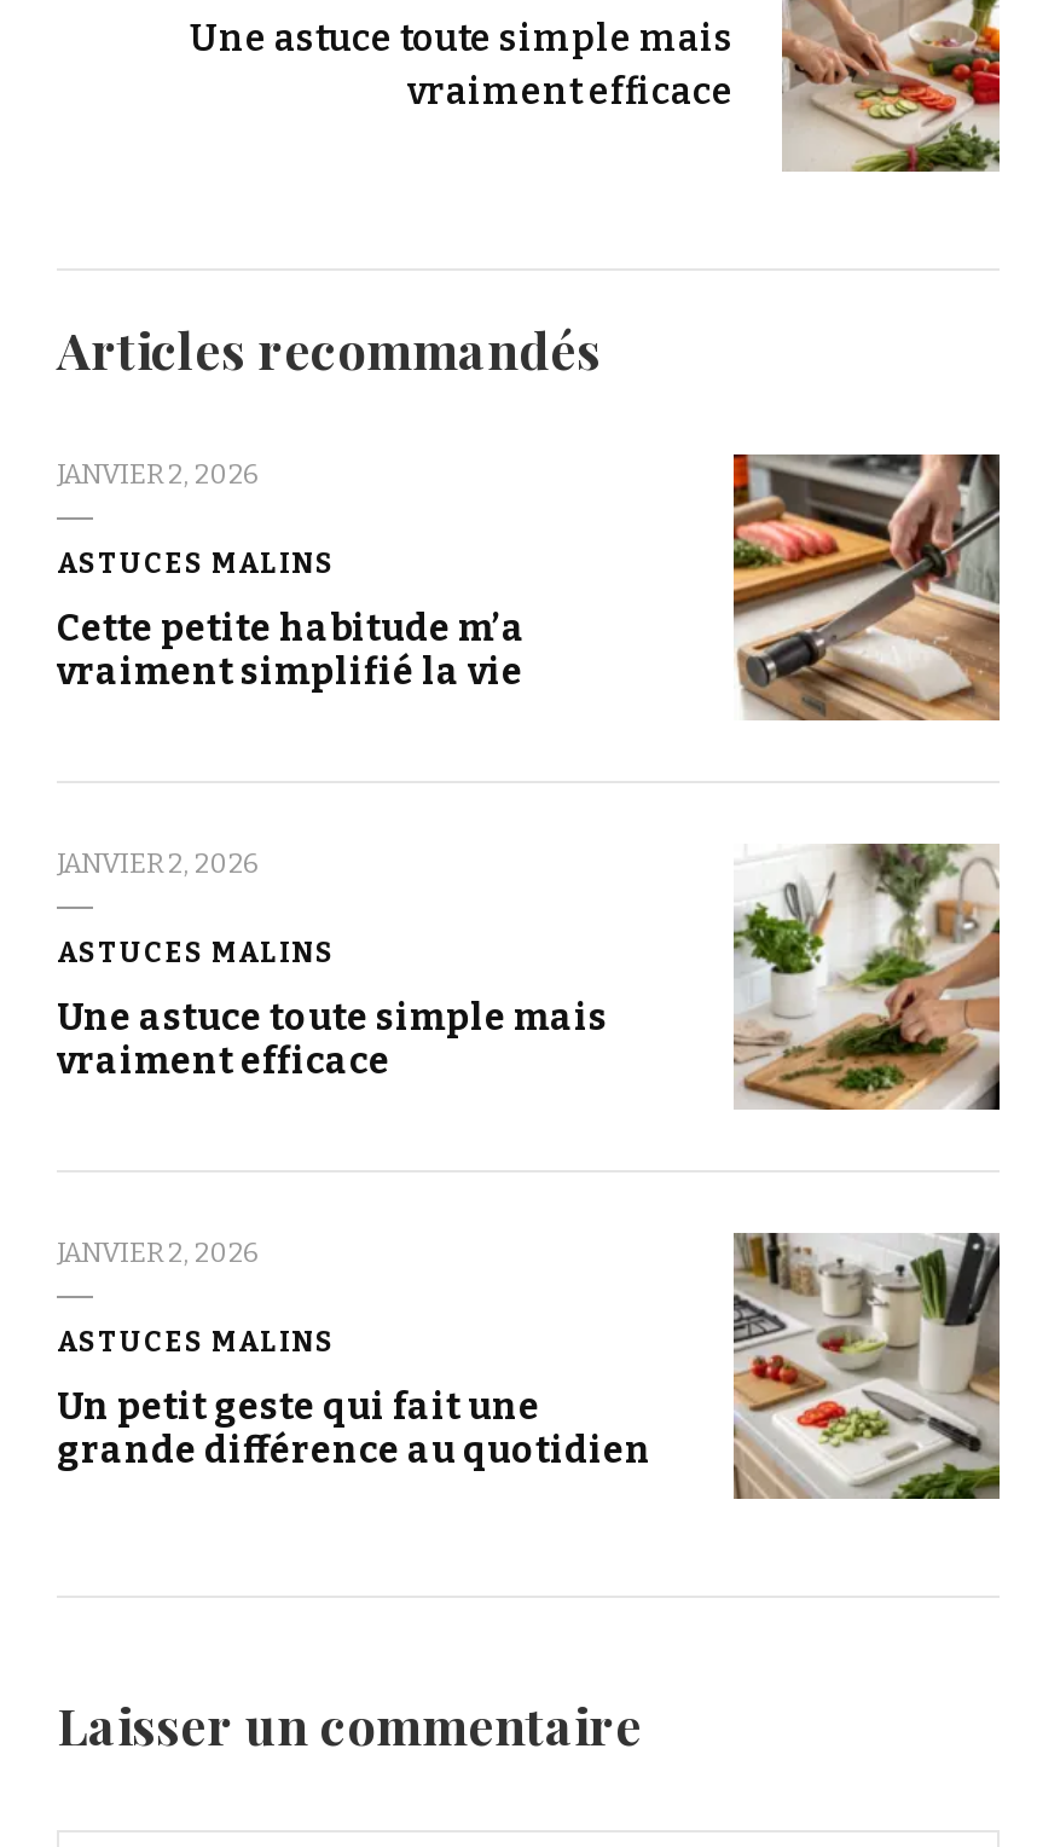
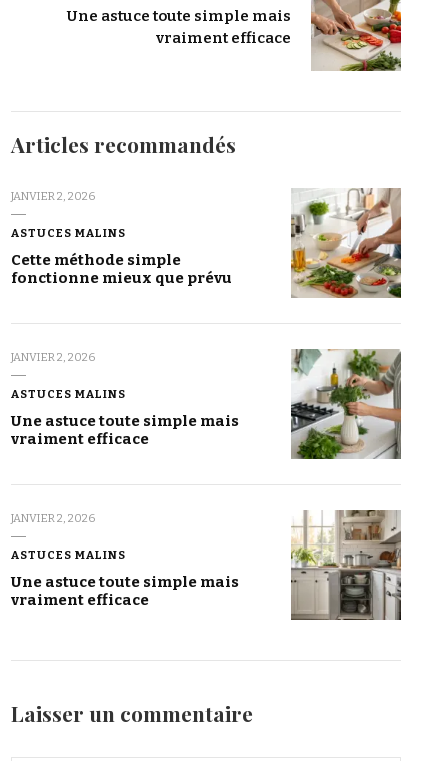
- [image]
+ [image]

- Cette petite habitude m’a
- vraiment simplifié la vie
+ Cette méthode simple
+ fonctionne mieux que prévu

- [image]
+ [image]

- [image]
+ [image]

- Un petit geste qui fait une
- grande différence au quotidien
+ Une astuce toute simple mais
+ vraiment efficace
